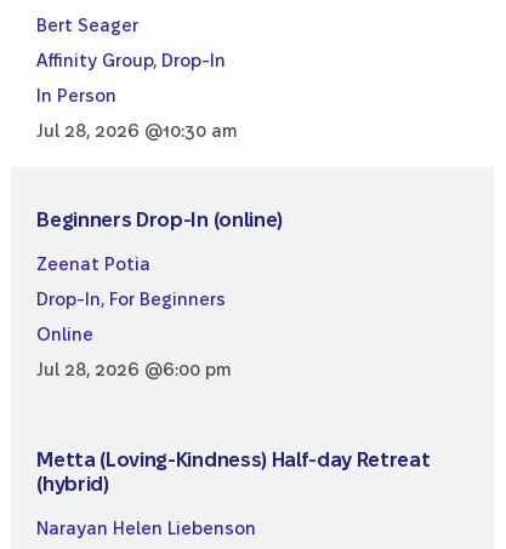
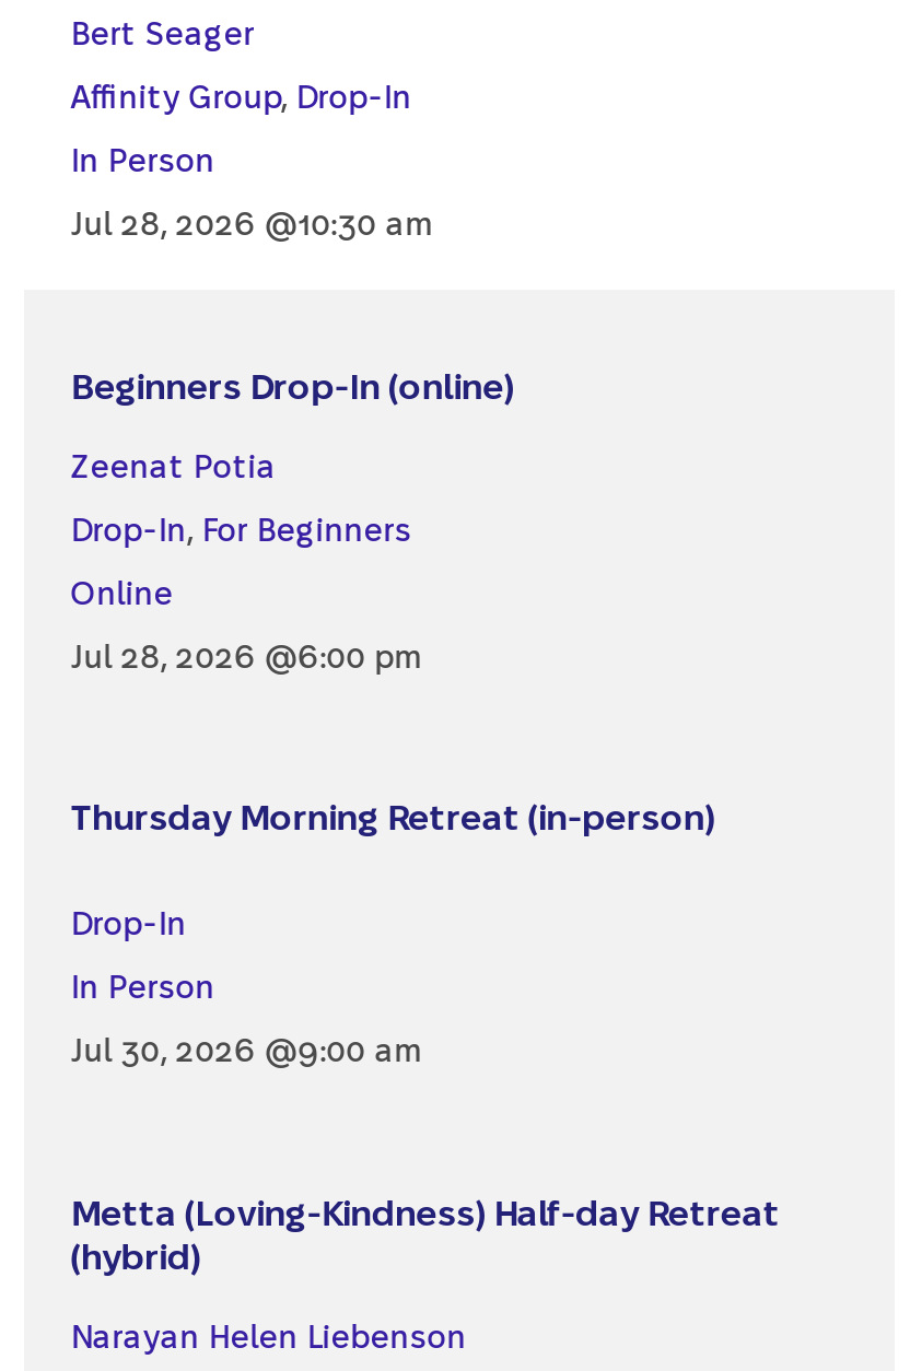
+ Thursday Morning Retreat (in-person)
+ Drop-In
+ In Person
+ Jul 30, 2026 @9:00 am
